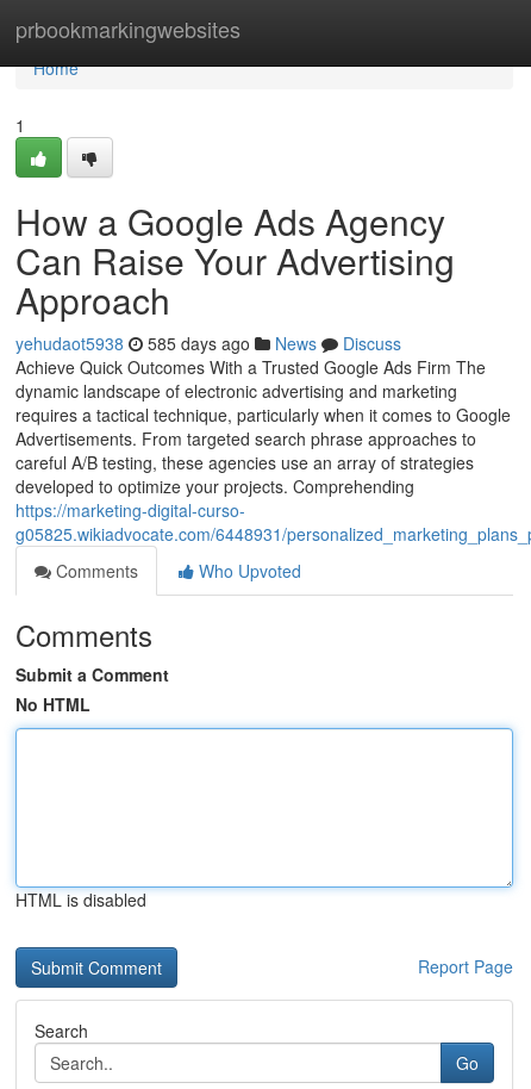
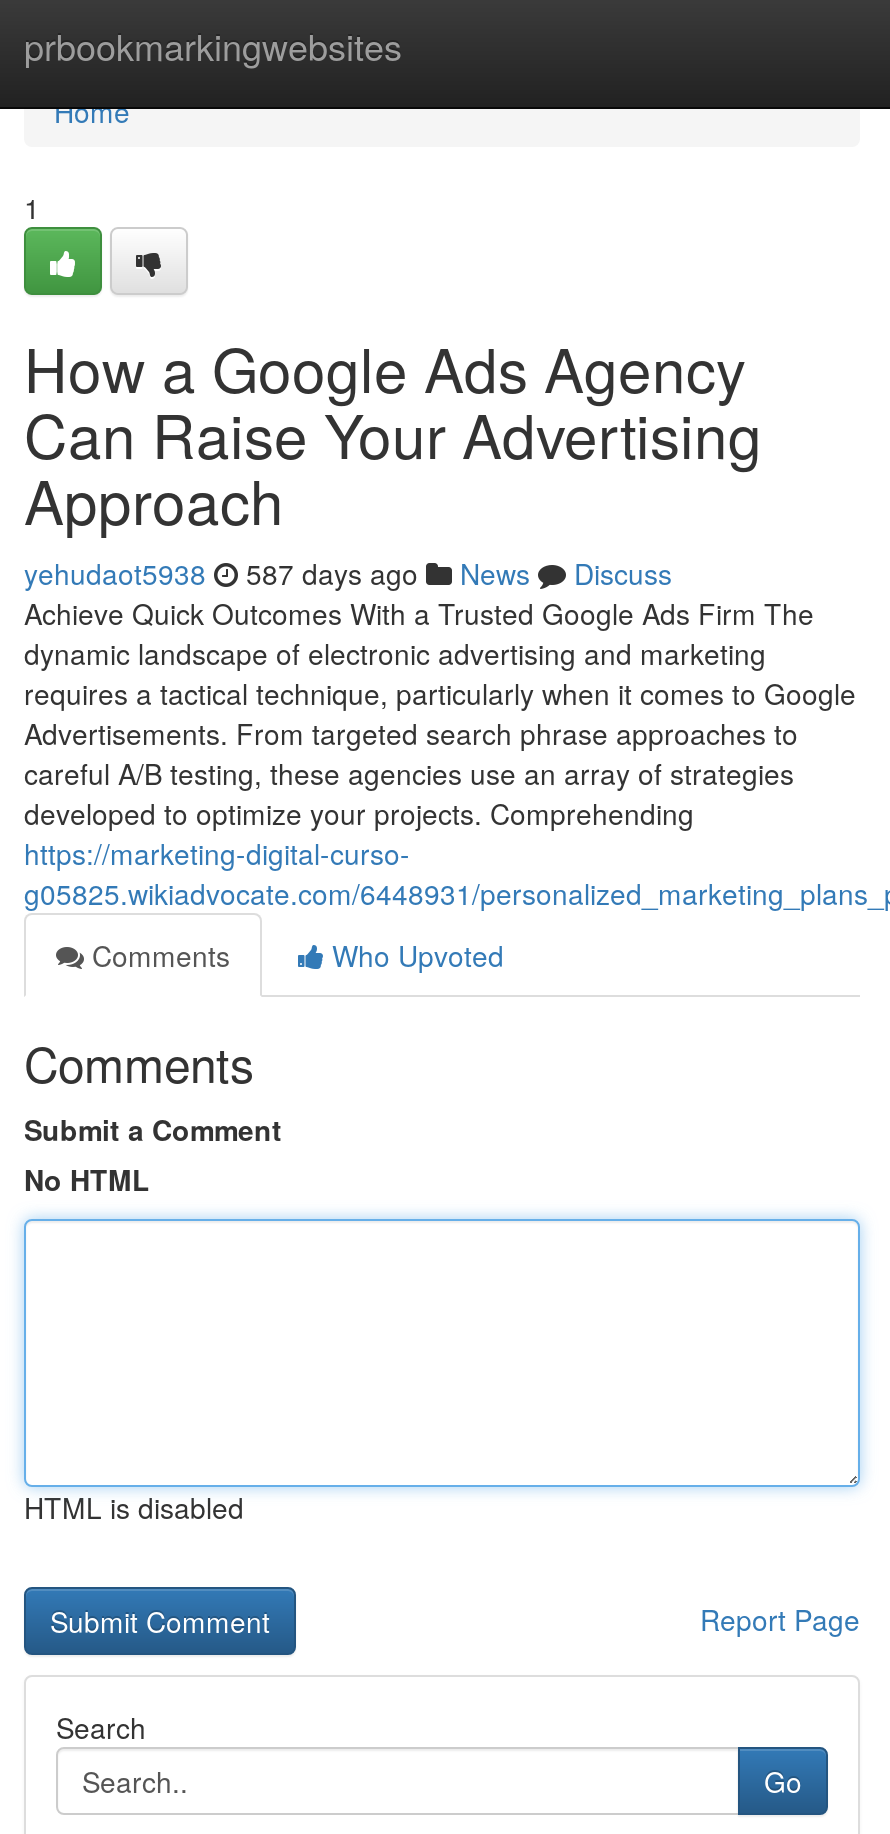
- yehudaot5938 585 days ago News Discuss
+ yehudaot5938 587 days ago News Discuss
